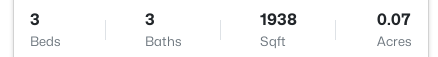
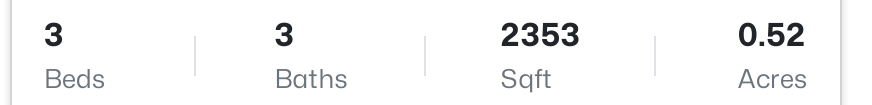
- 1938
+ 2353

- 0.07
+ 0.52
